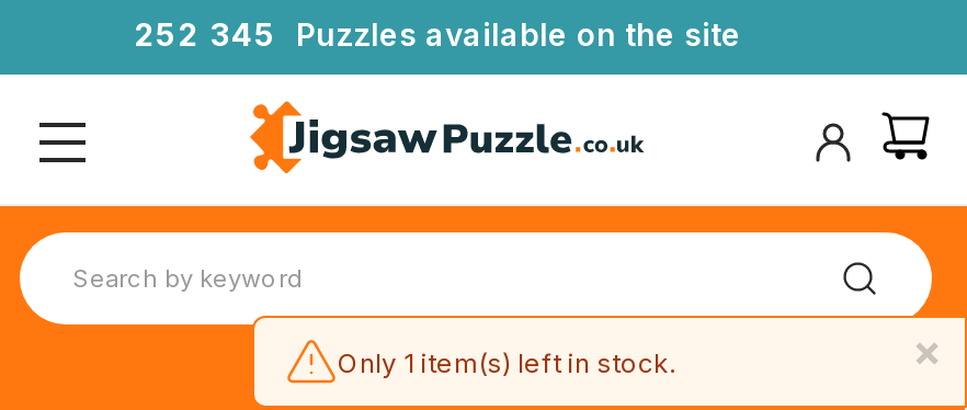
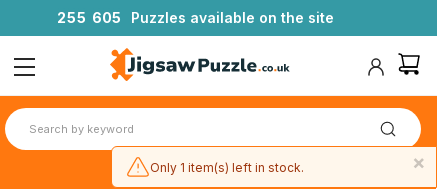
- 25 2 345 Puzzles available on the site
+ 25 5 605 Puzzles available on the site
